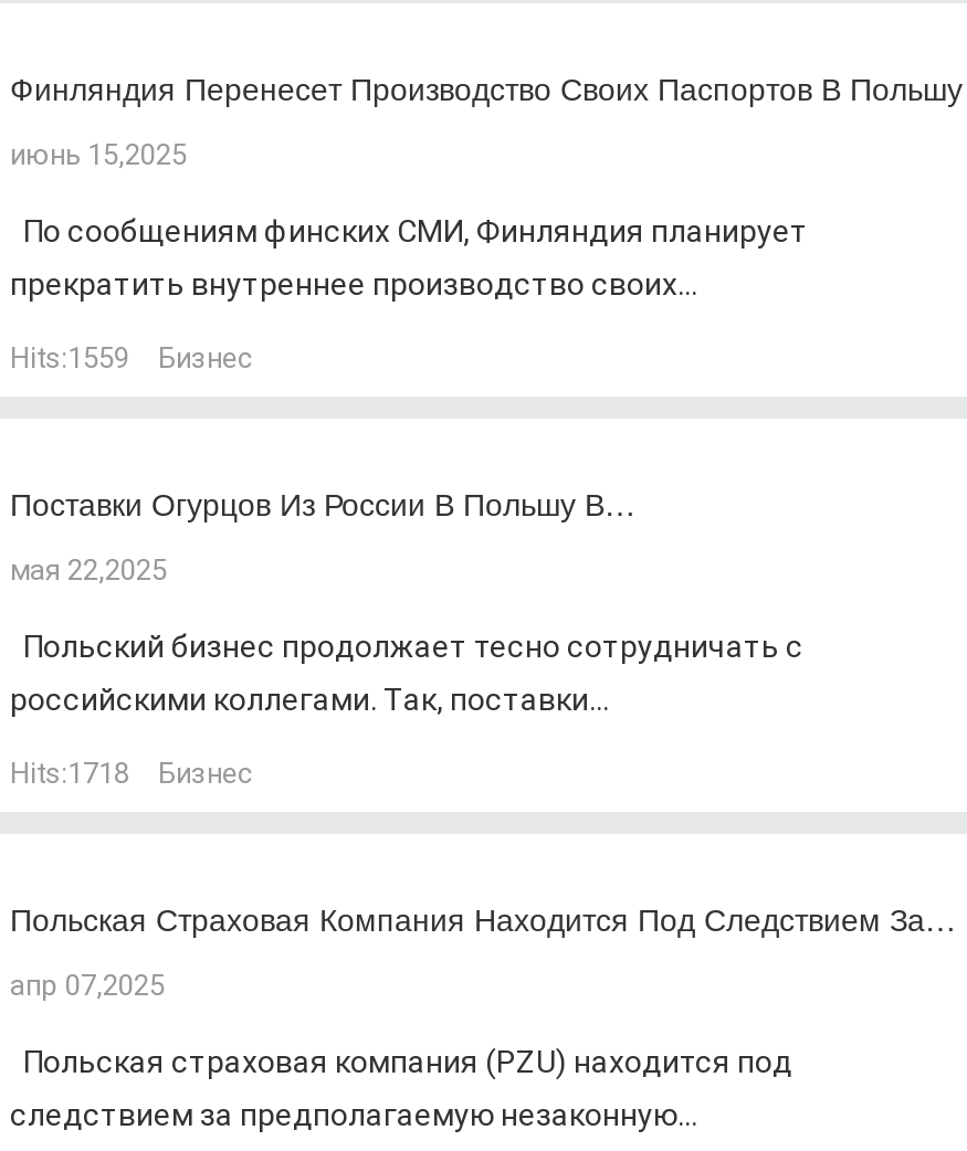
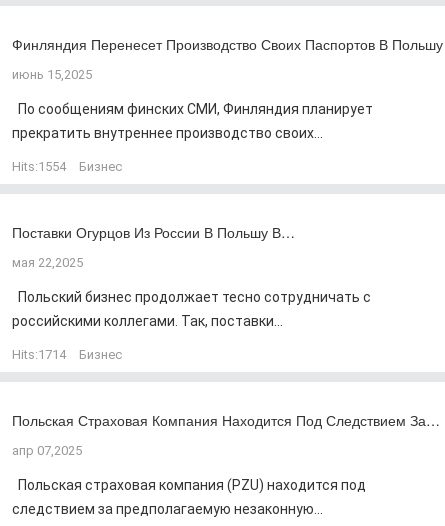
- Hits:1559 Бизнес
+ Hits:1554 Бизнес

- Hits:1718 Бизнес
+ Hits:1714 Бизнес
